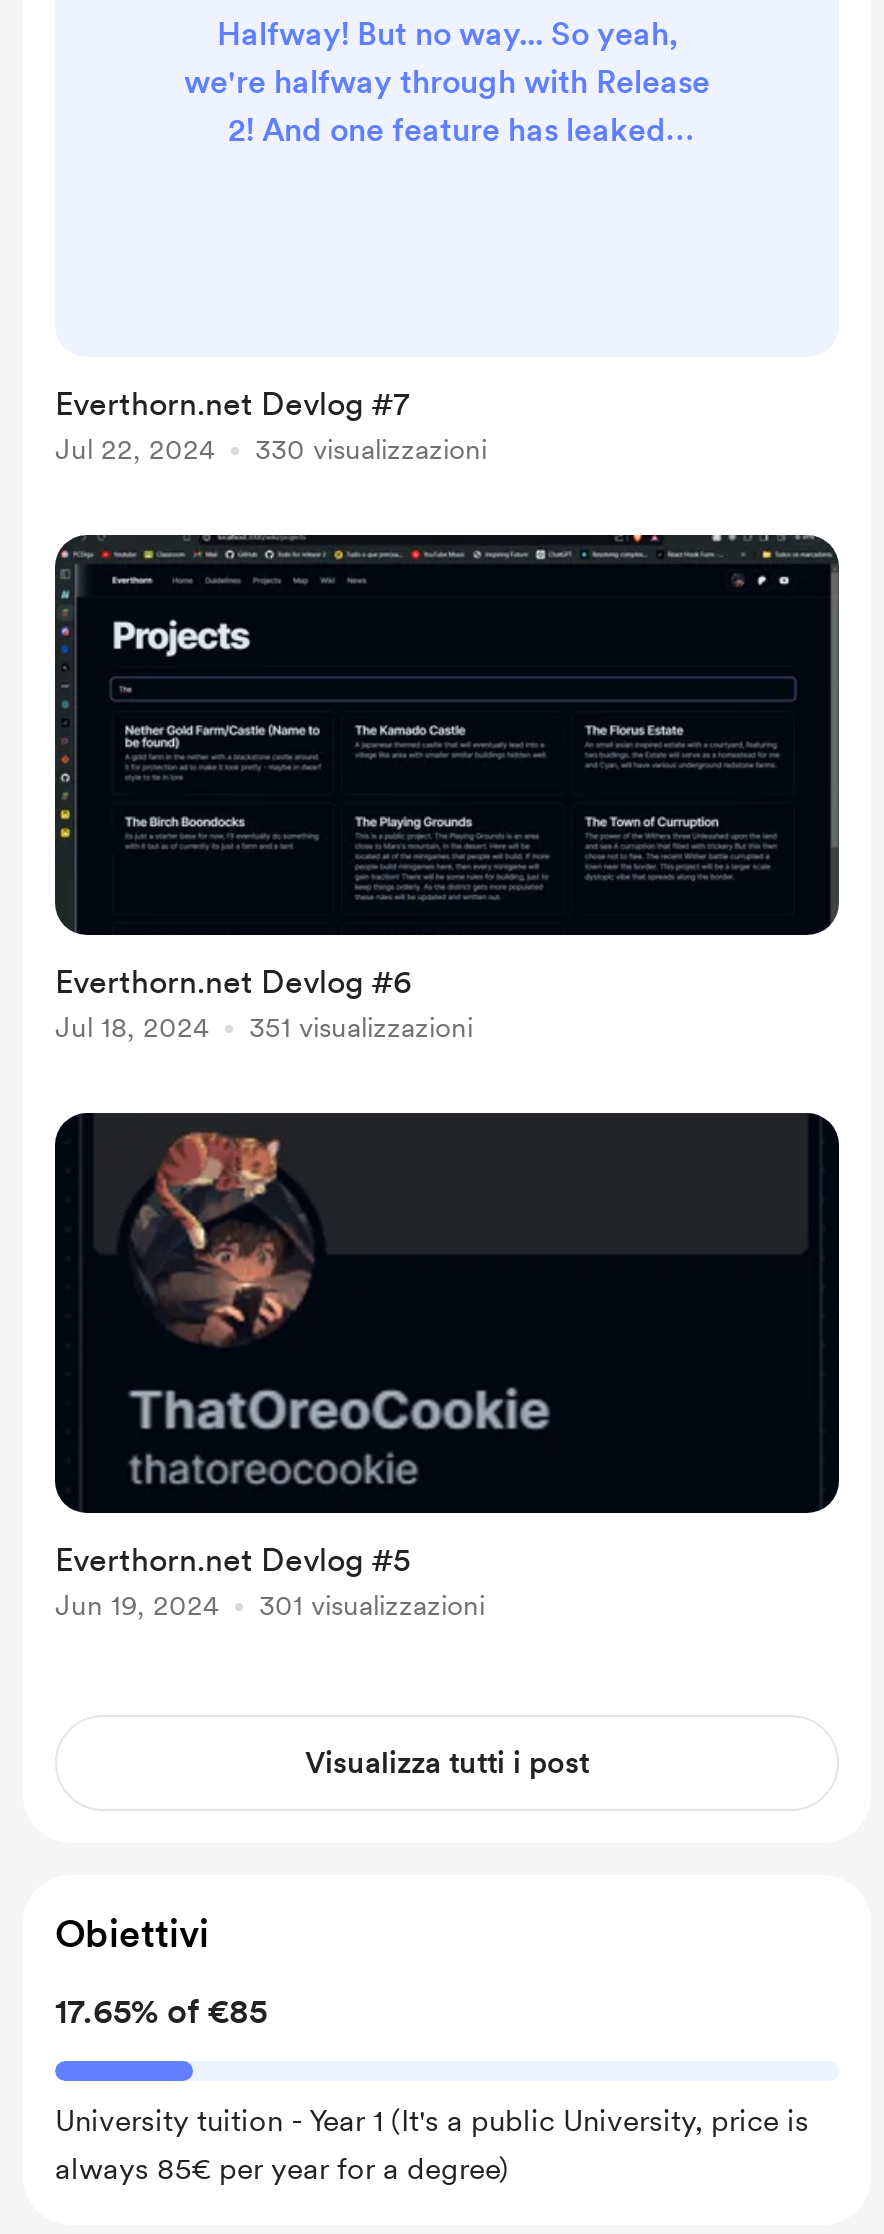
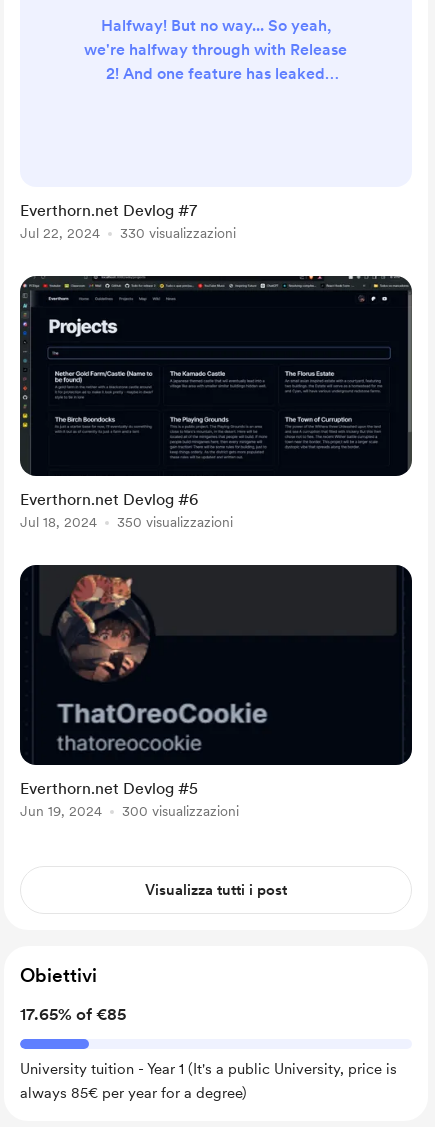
- 351 visualizzazioni
+ 350 visualizzazioni

- 301 visualizzazioni
+ 300 visualizzazioni
